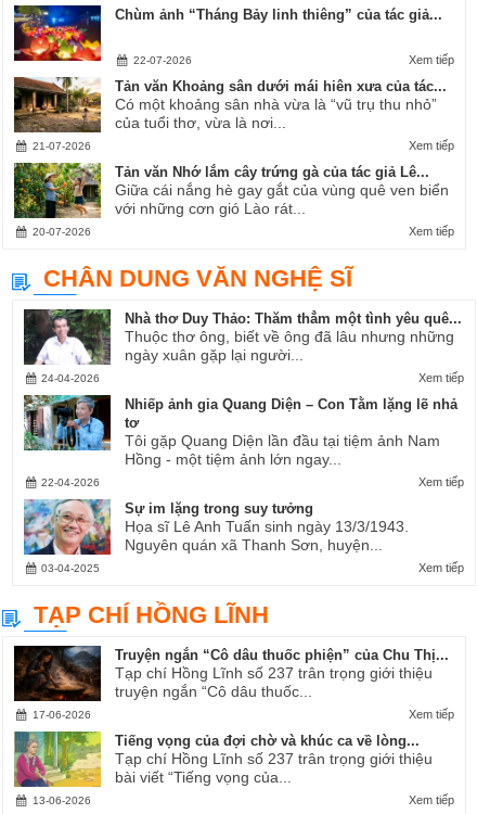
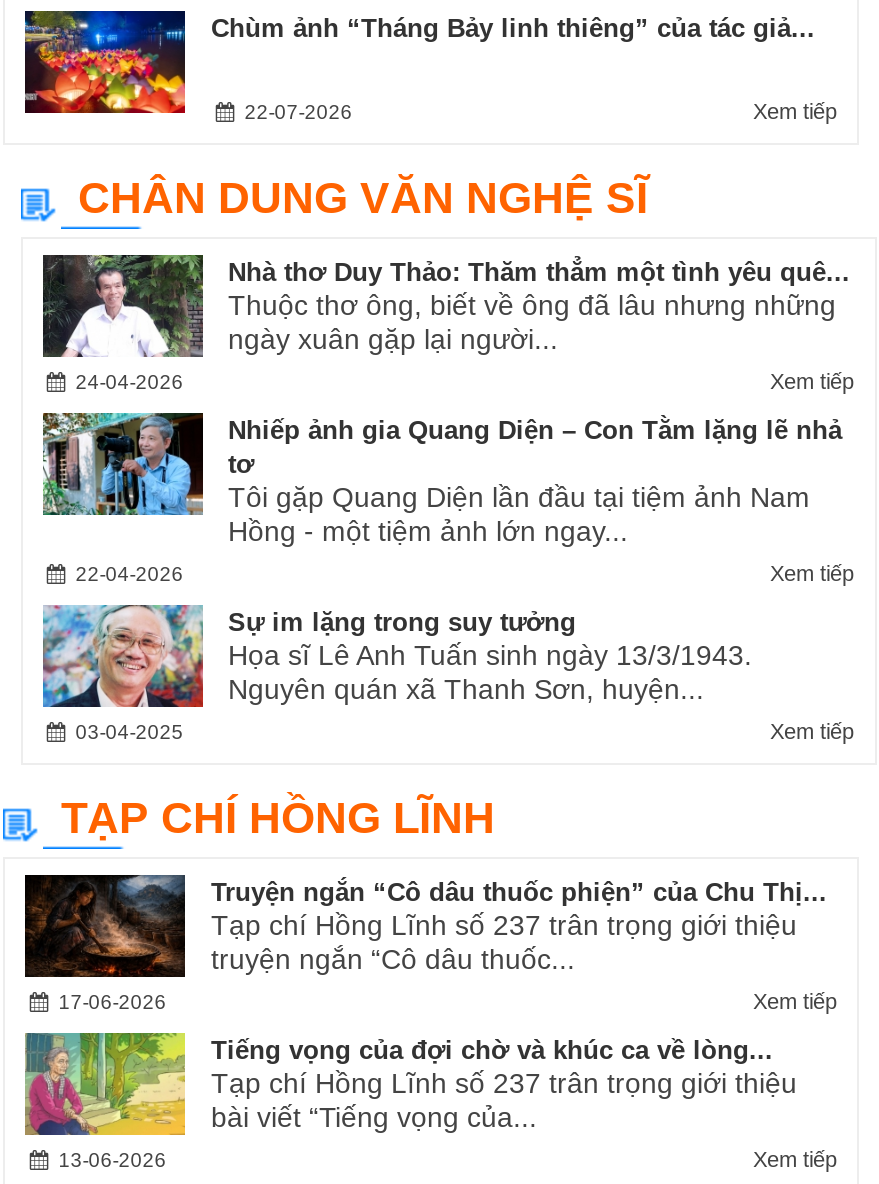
- [image]
- Tản văn Khoảng sân dưới mái hiên xưa của tác...
- Có một khoảng sân nhà vừa là “vũ trụ thu nhỏ”
- của tuổi thơ, vừa là nơi...
- Xem tiếp
- 21-07-2026
- Tản văn Nhớ lắm cây trứng gà của tác giả Lê...
- Giữa cái nắng hè gay gắt của vùng quê ven biển
- với những cơn gió Lào rát...
- Xem tiếp
- 20-07-2026

- [image]
